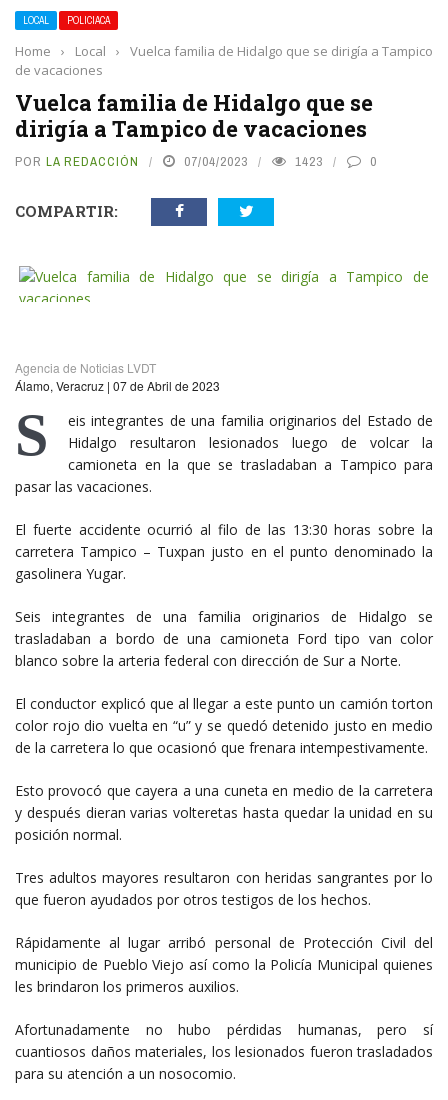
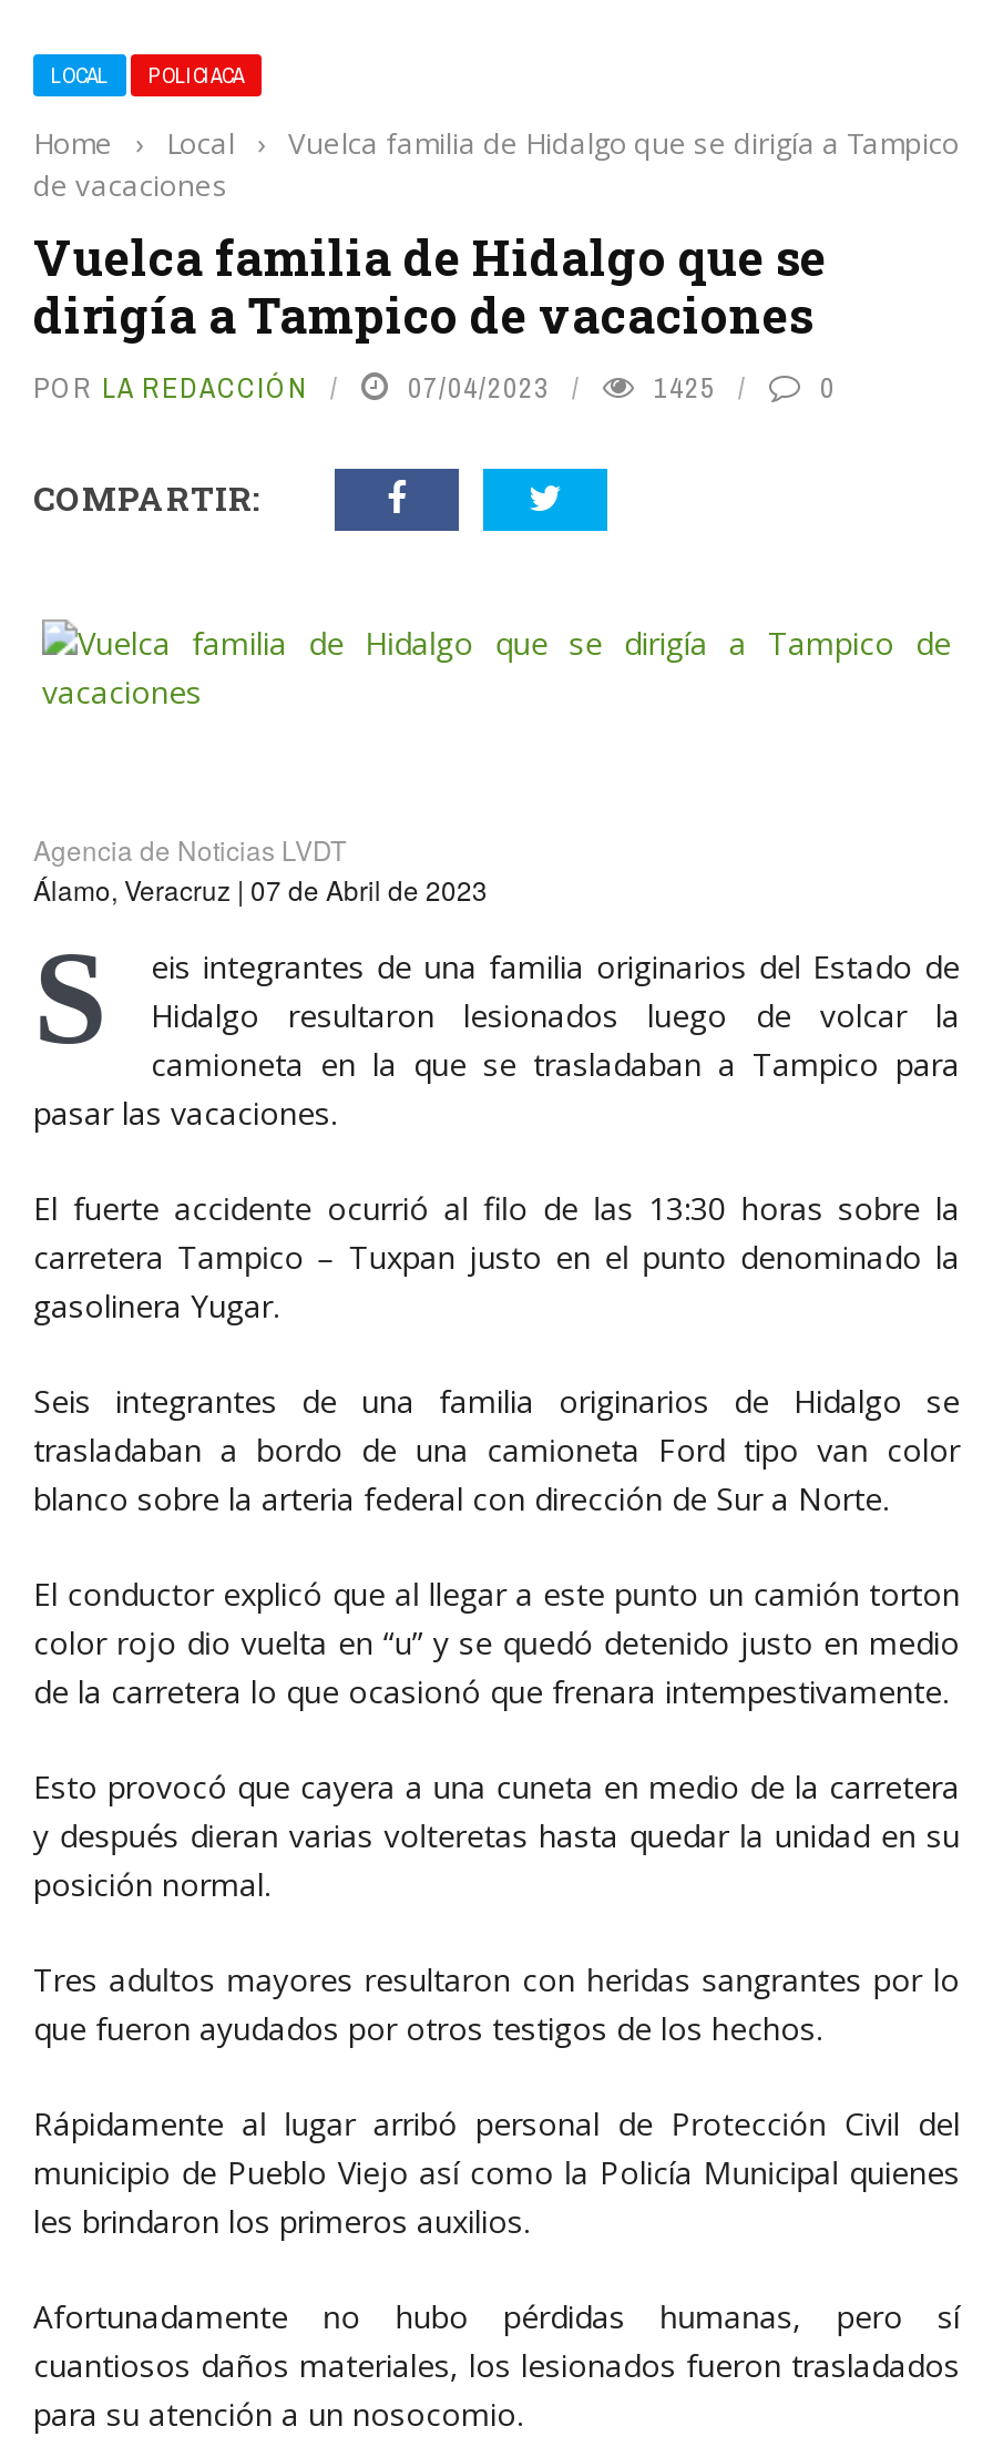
- 1423
+ 1425
